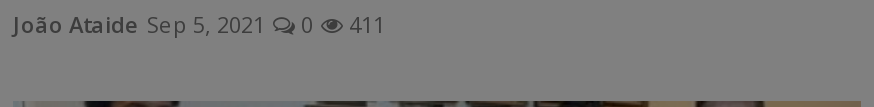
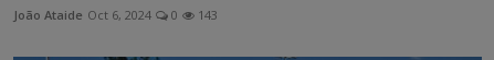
- João Ataide Sep 5, 2021
+ João Ataide Oct 6, 2024

- 411
+ 143
